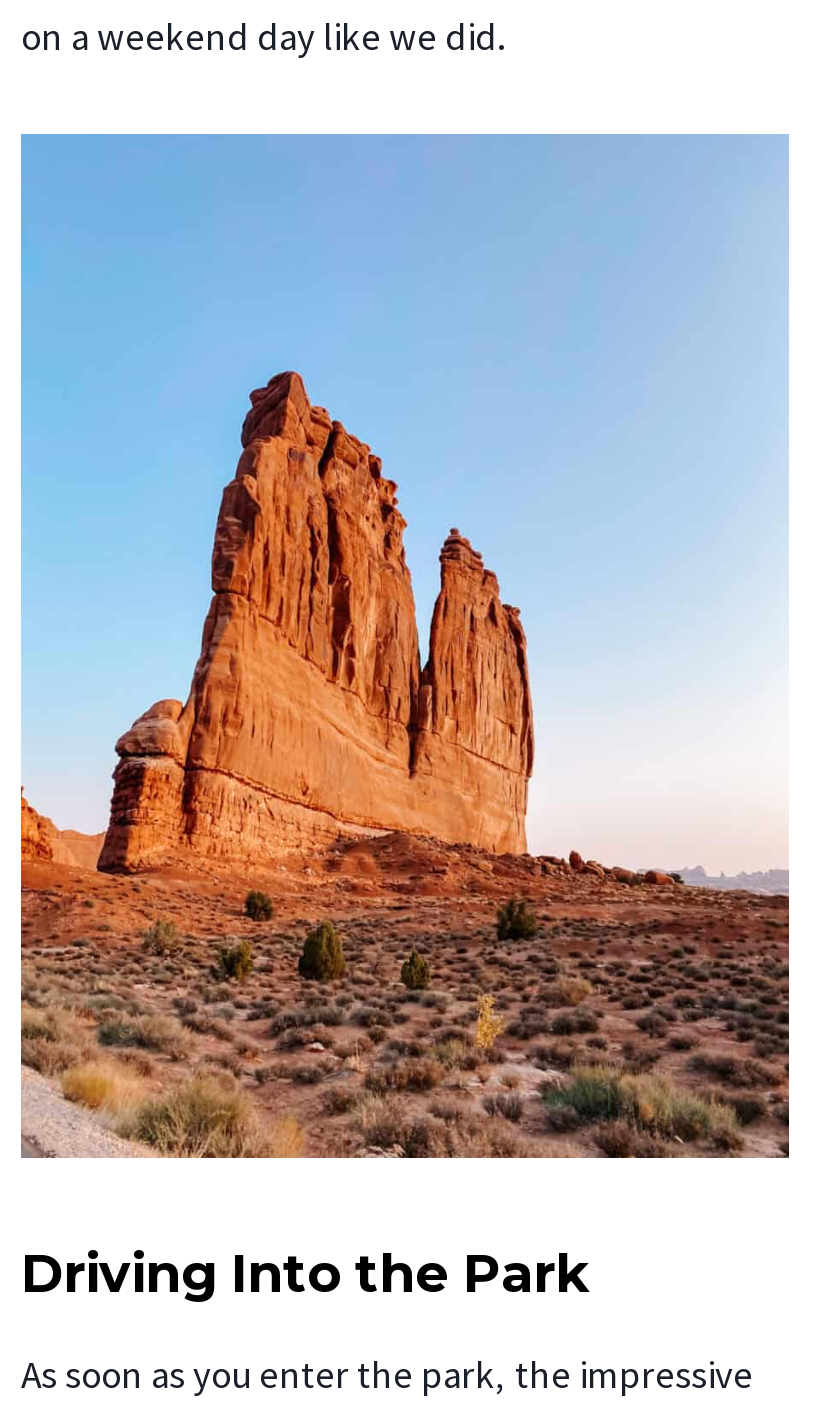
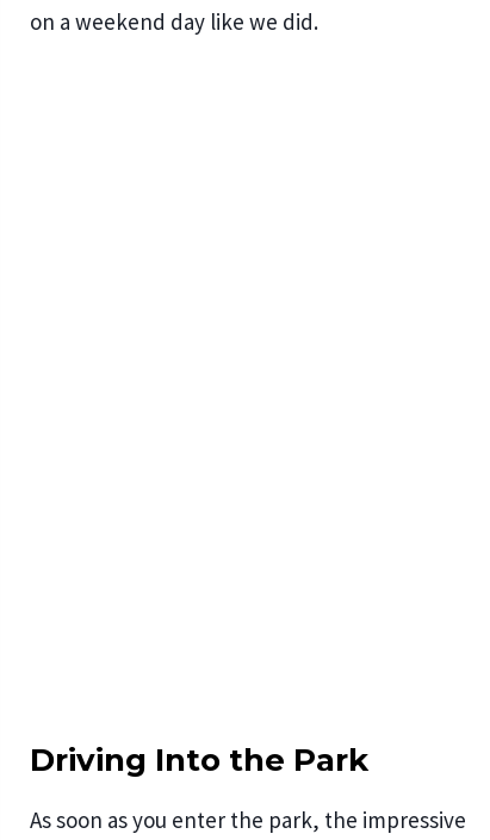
- [image]
